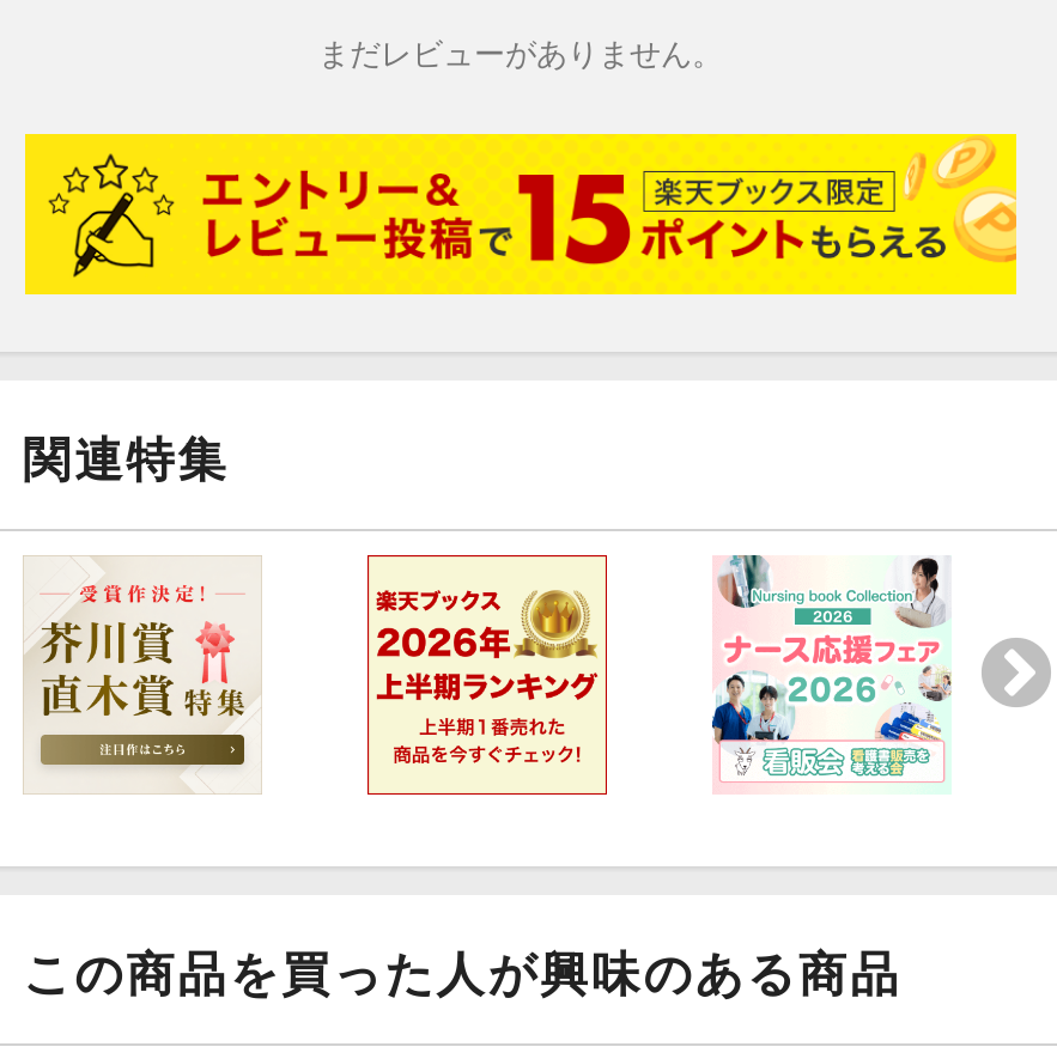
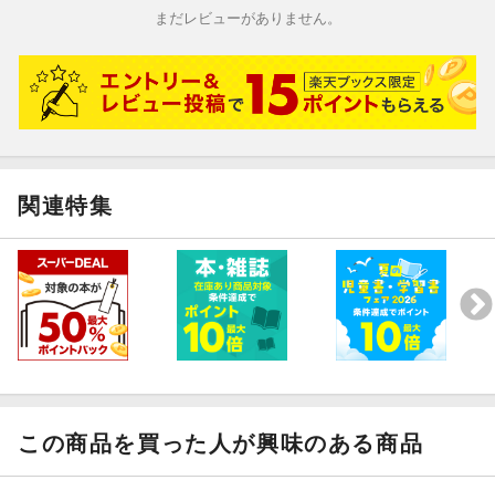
- [image]
+ [image]

- [image]
+ [image]

- [image]
+ [image]
